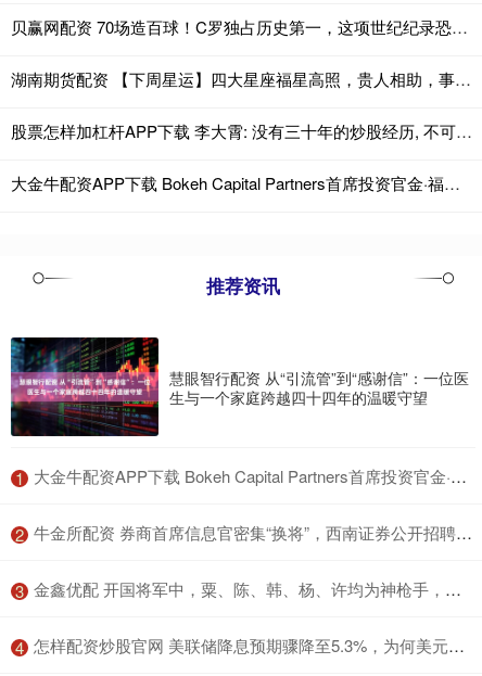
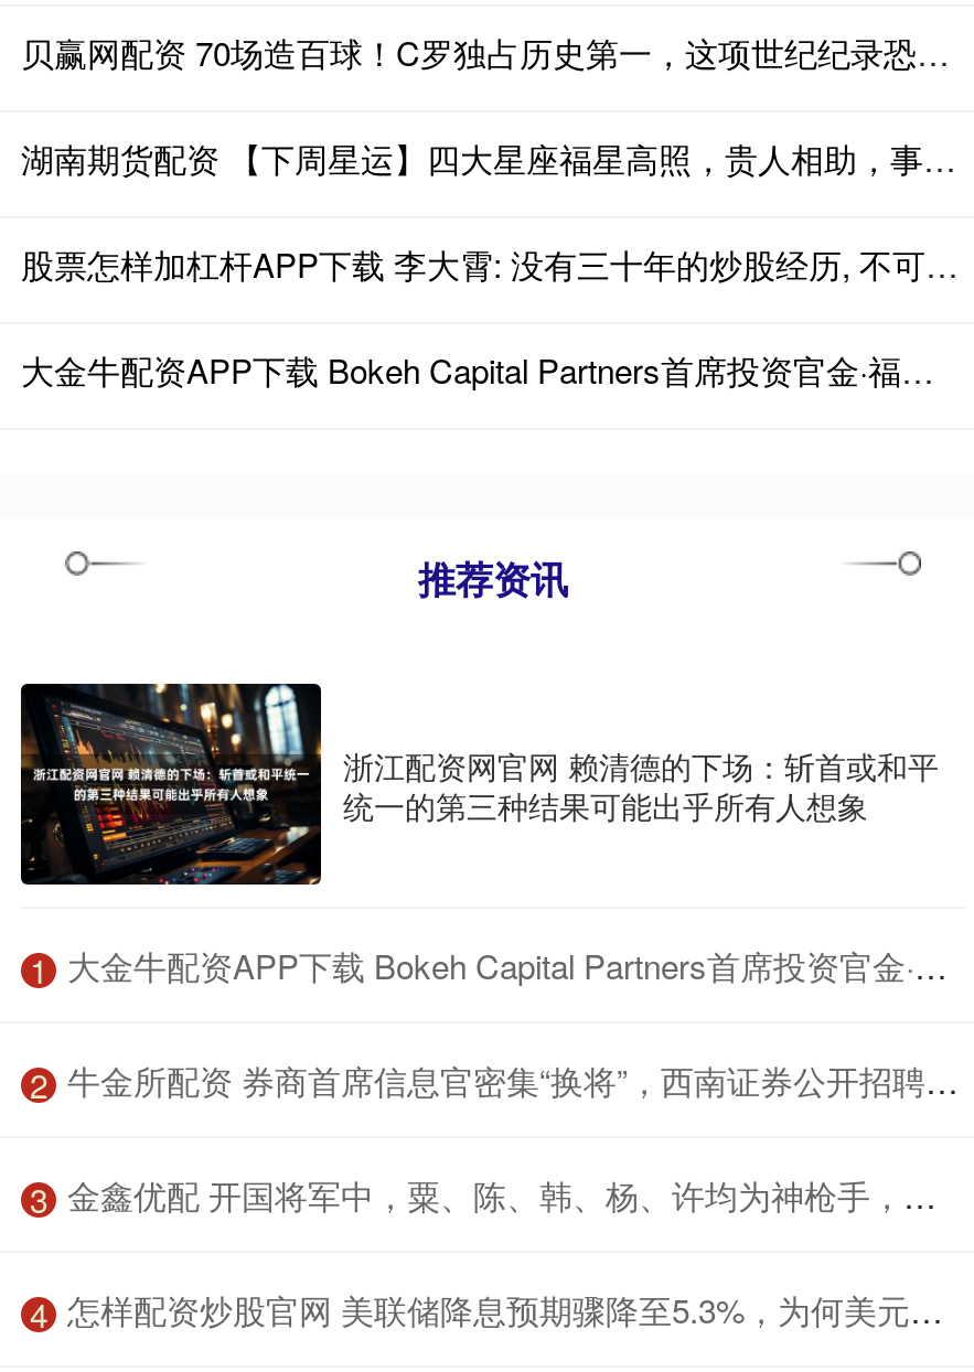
- [image]
- 慧眼智行配资 从“引流管”到“感谢信”：一位医
- 生与一个家庭跨越四十四年的温暖守望
+ [image]
+ 浙江配资网官网 赖清德的下场：斩首或和平
+ 统一的第三种结果可能出乎所有人想象
